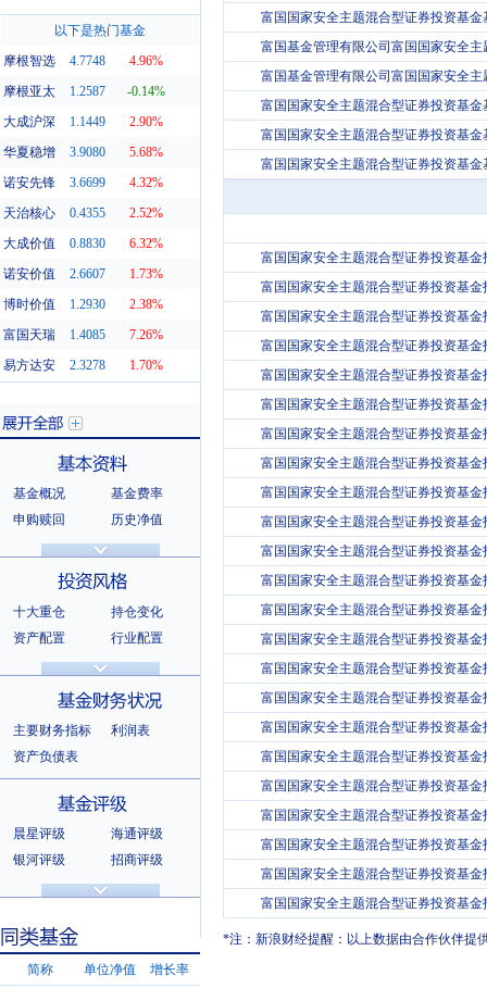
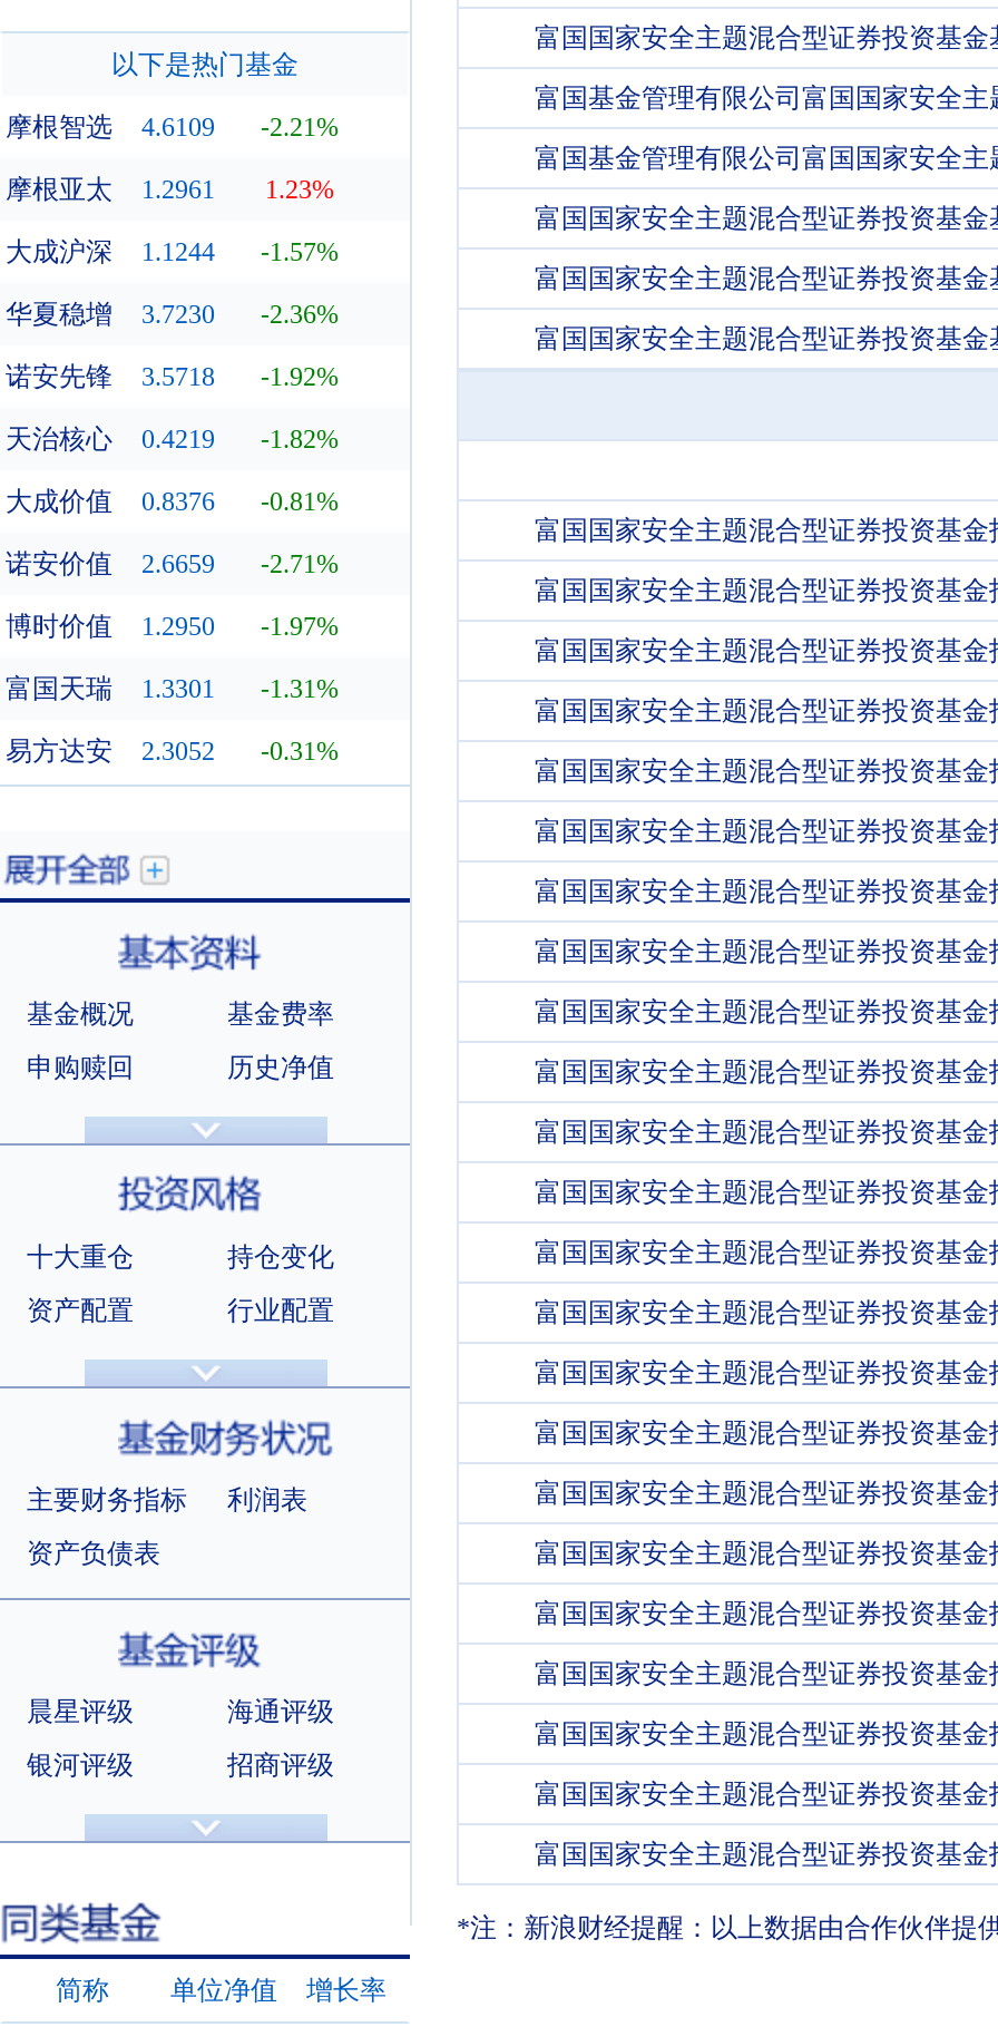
- 4.7748
+ 4.6109

- 4.96%
+ -2.21%

- 1.2587
+ 1.2961

- -0.14%
+ 1.23%

- 1.1449
+ 1.1244

- 2.90%
+ -1.57%

- 3.9080
+ 3.7230

- 5.68%
+ -2.36%

- 3.6699
+ 3.5718

- 4.32%
+ -1.92%

- 0.4355
+ 0.4219

- 2.52%
+ -1.82%

- 0.8830
+ 0.8376

- 6.32%
+ -0.81%

- 2.6607
+ 2.6659

- 1.73%
+ -2.71%

- 1.2930
+ 1.2950

- 2.38%
+ -1.97%

- 1.4085
+ 1.3301

- 7.26%
+ -1.31%

- 2.3278
+ 2.3052

- 1.70%
+ -0.31%
